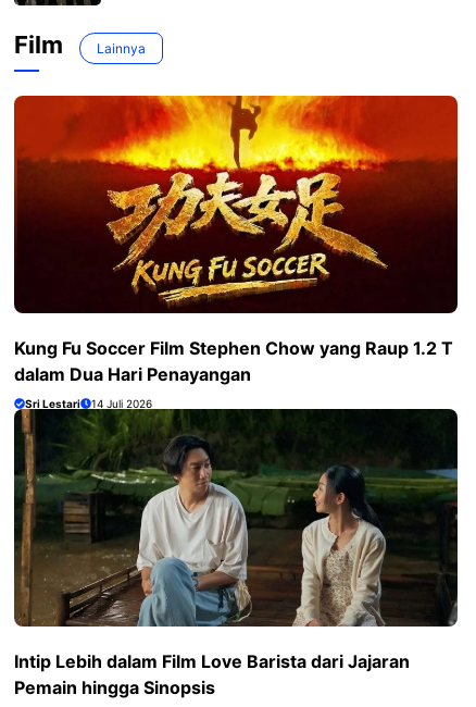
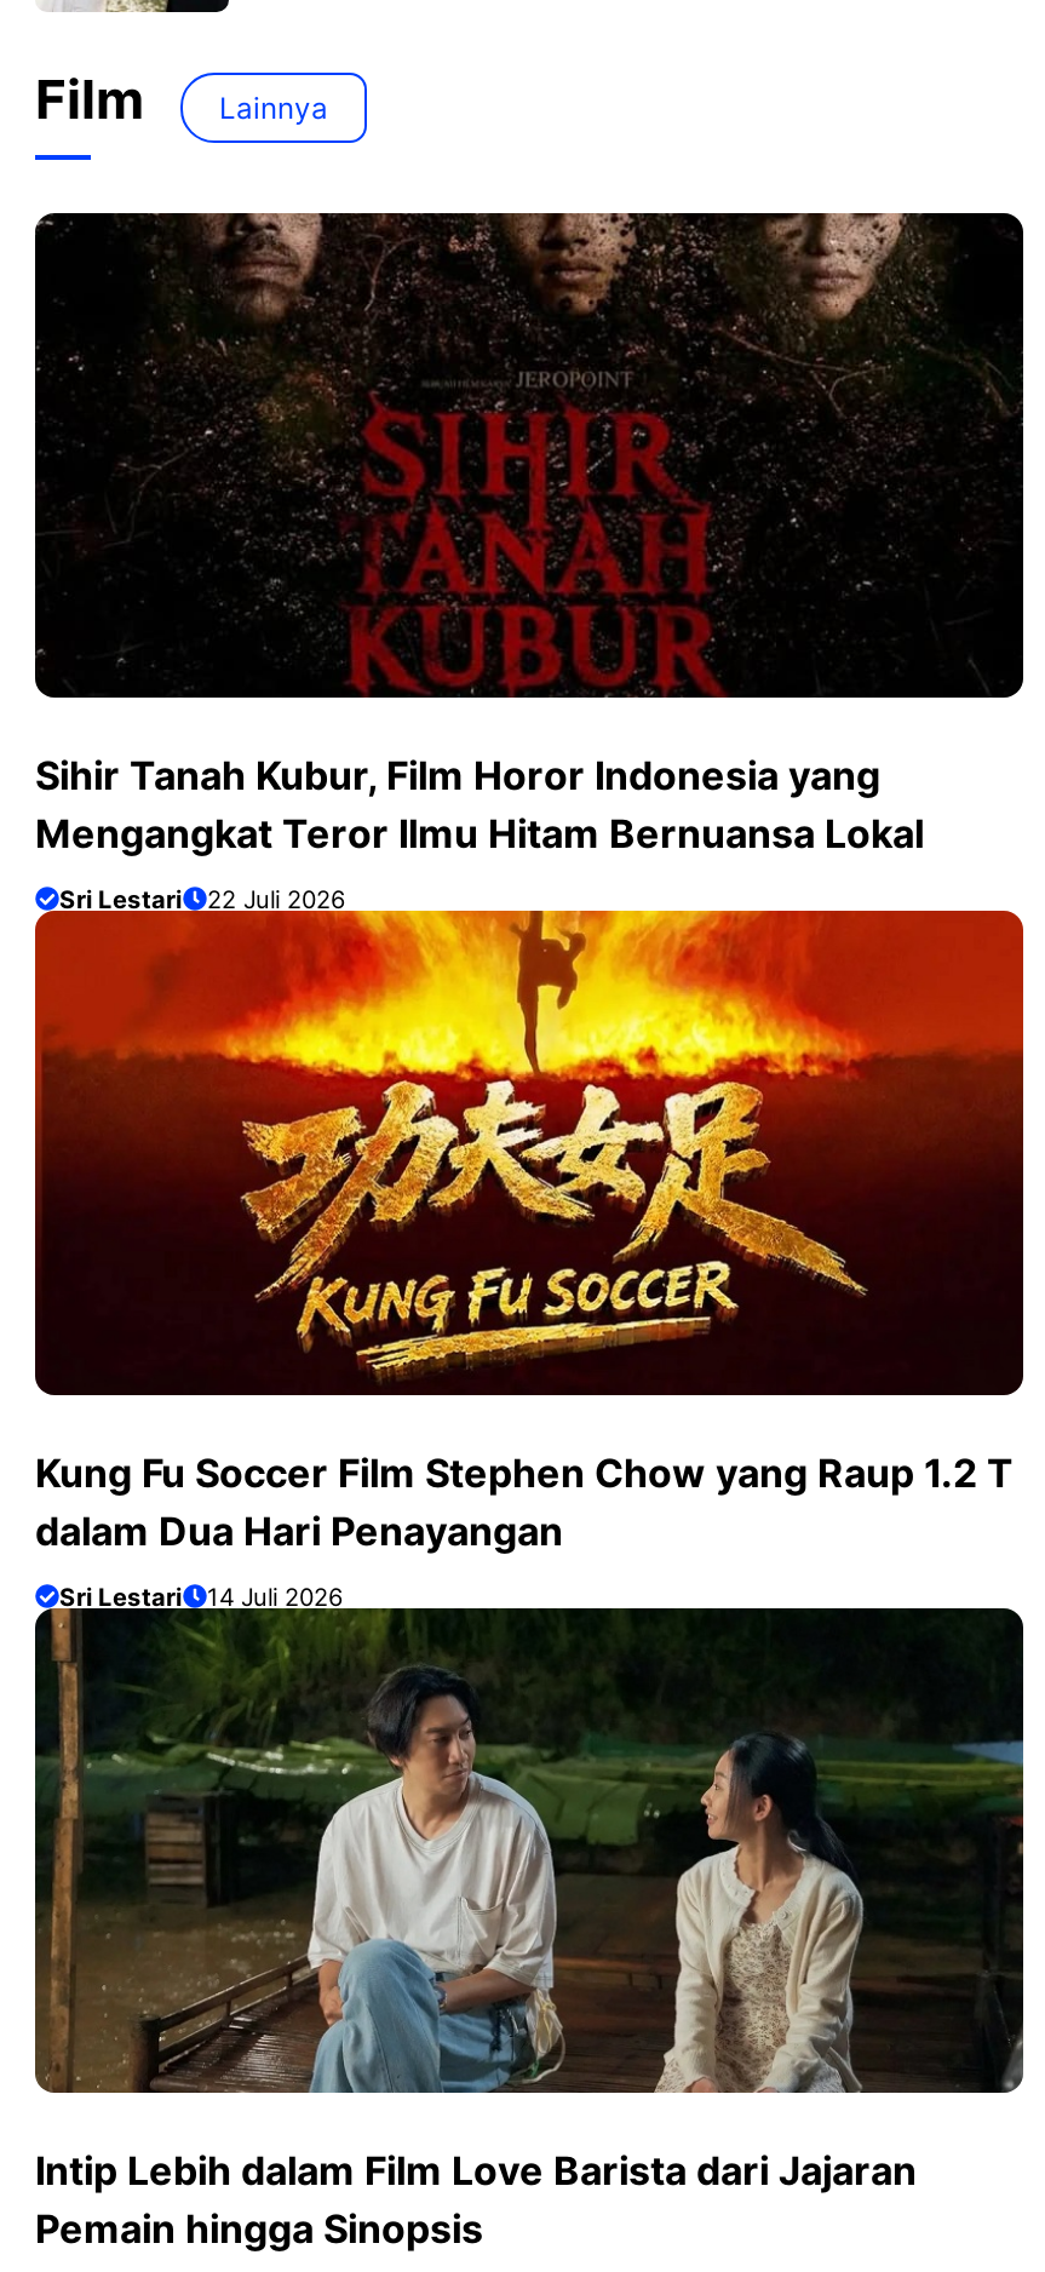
+ [image]
+ Sihir Tanah Kubur, Film Horor Indonesia yang
+ Mengangkat Teror Ilmu Hitam Bernuansa Lokal
+ Sri Lestari
+ 22 Juli 2026
